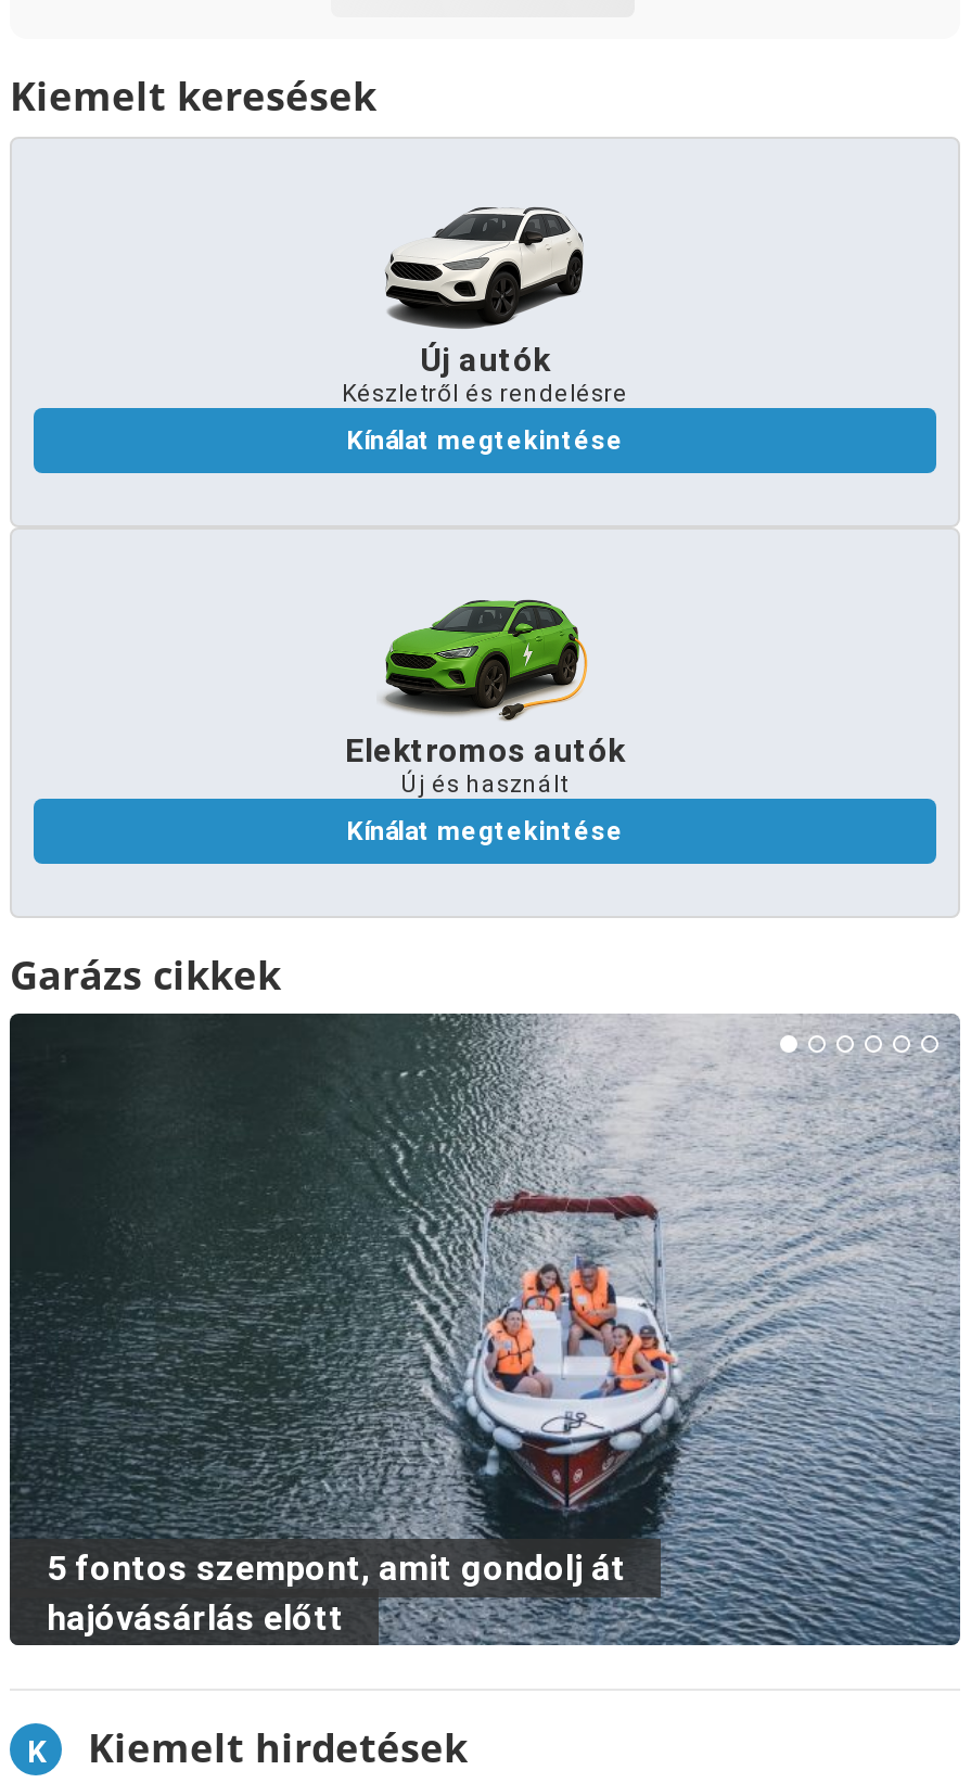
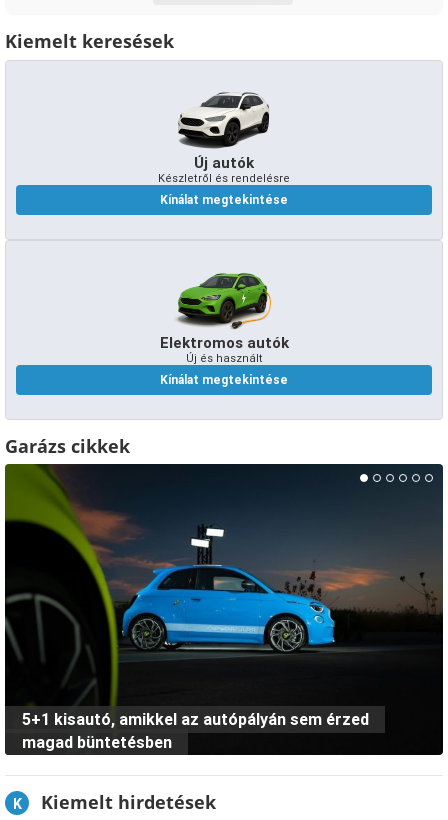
- [image]
- 5 fontos szempont, amit gondolj át
- hajóvásárlás előtt
+ [image]
+ 5+1 kisautó, amikkel az autópályán sem érzed
+ magad büntetésben
